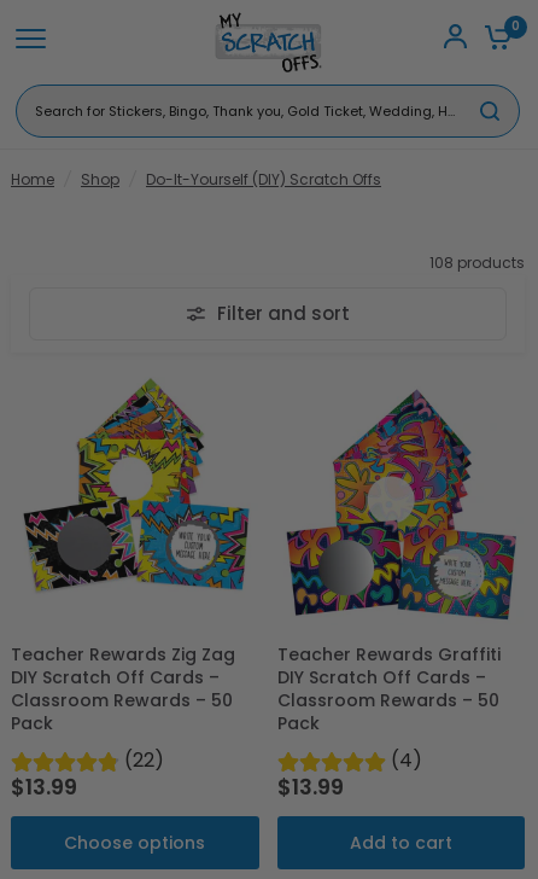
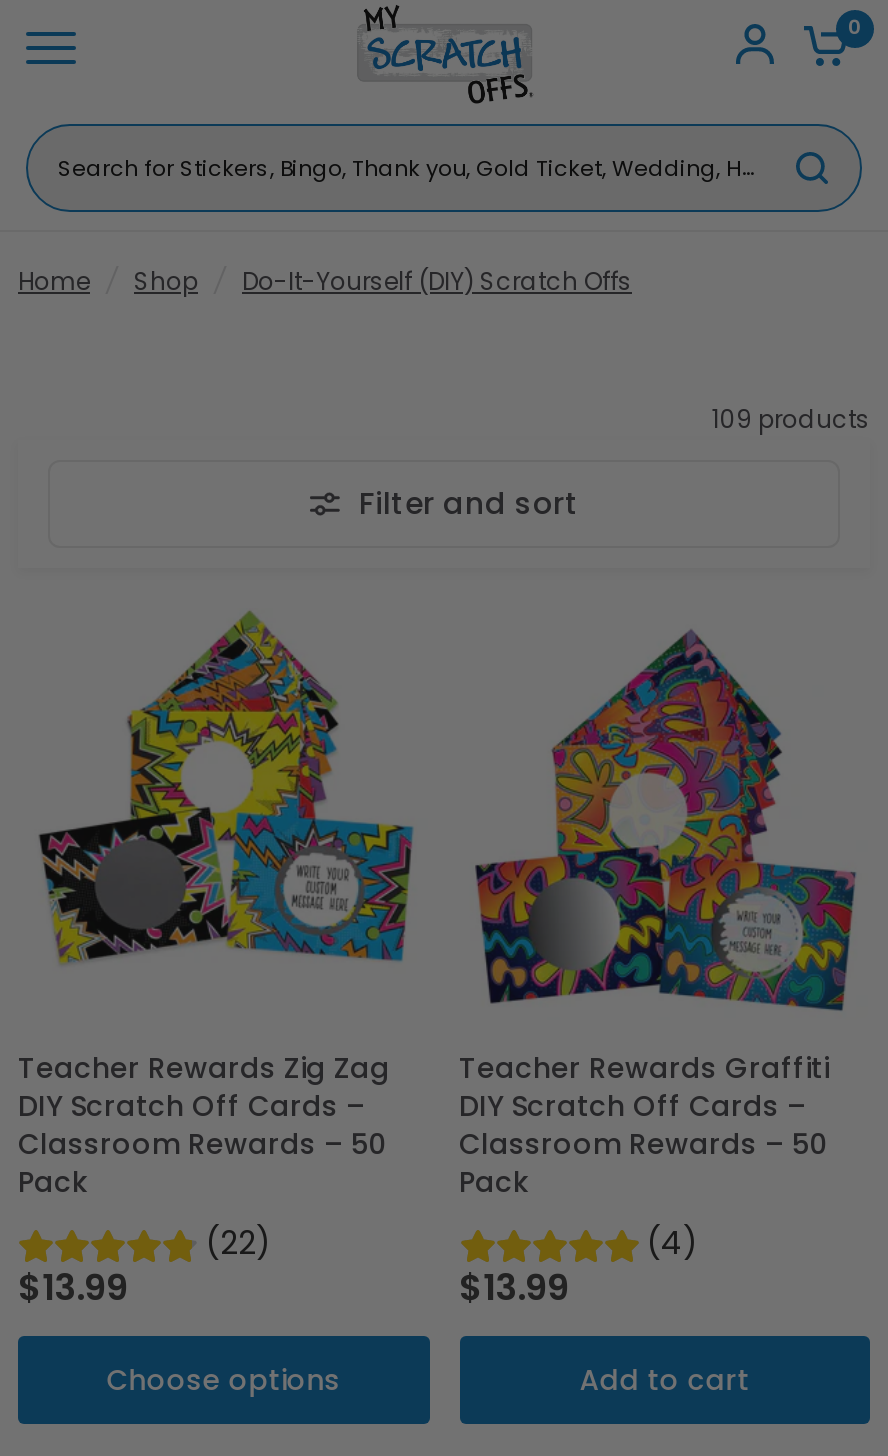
- 108 products
+ 109 products
